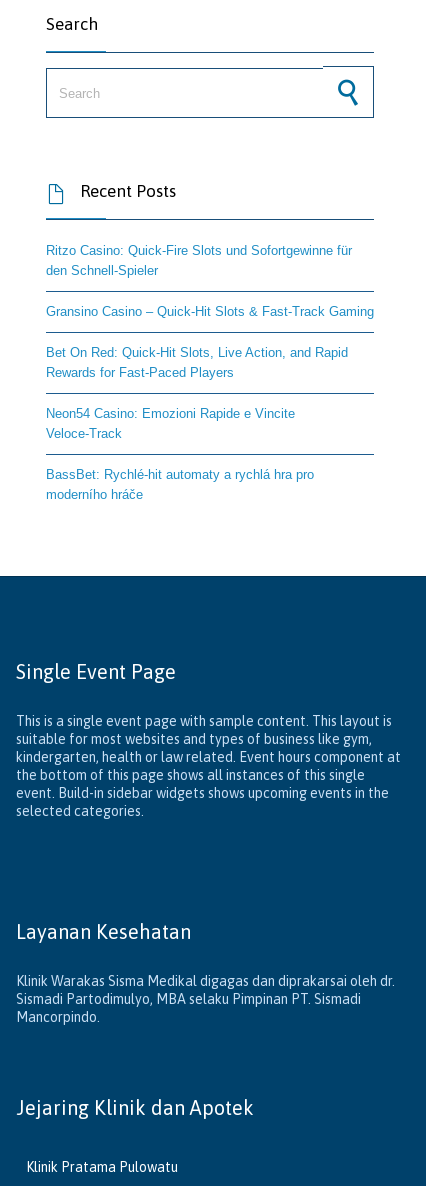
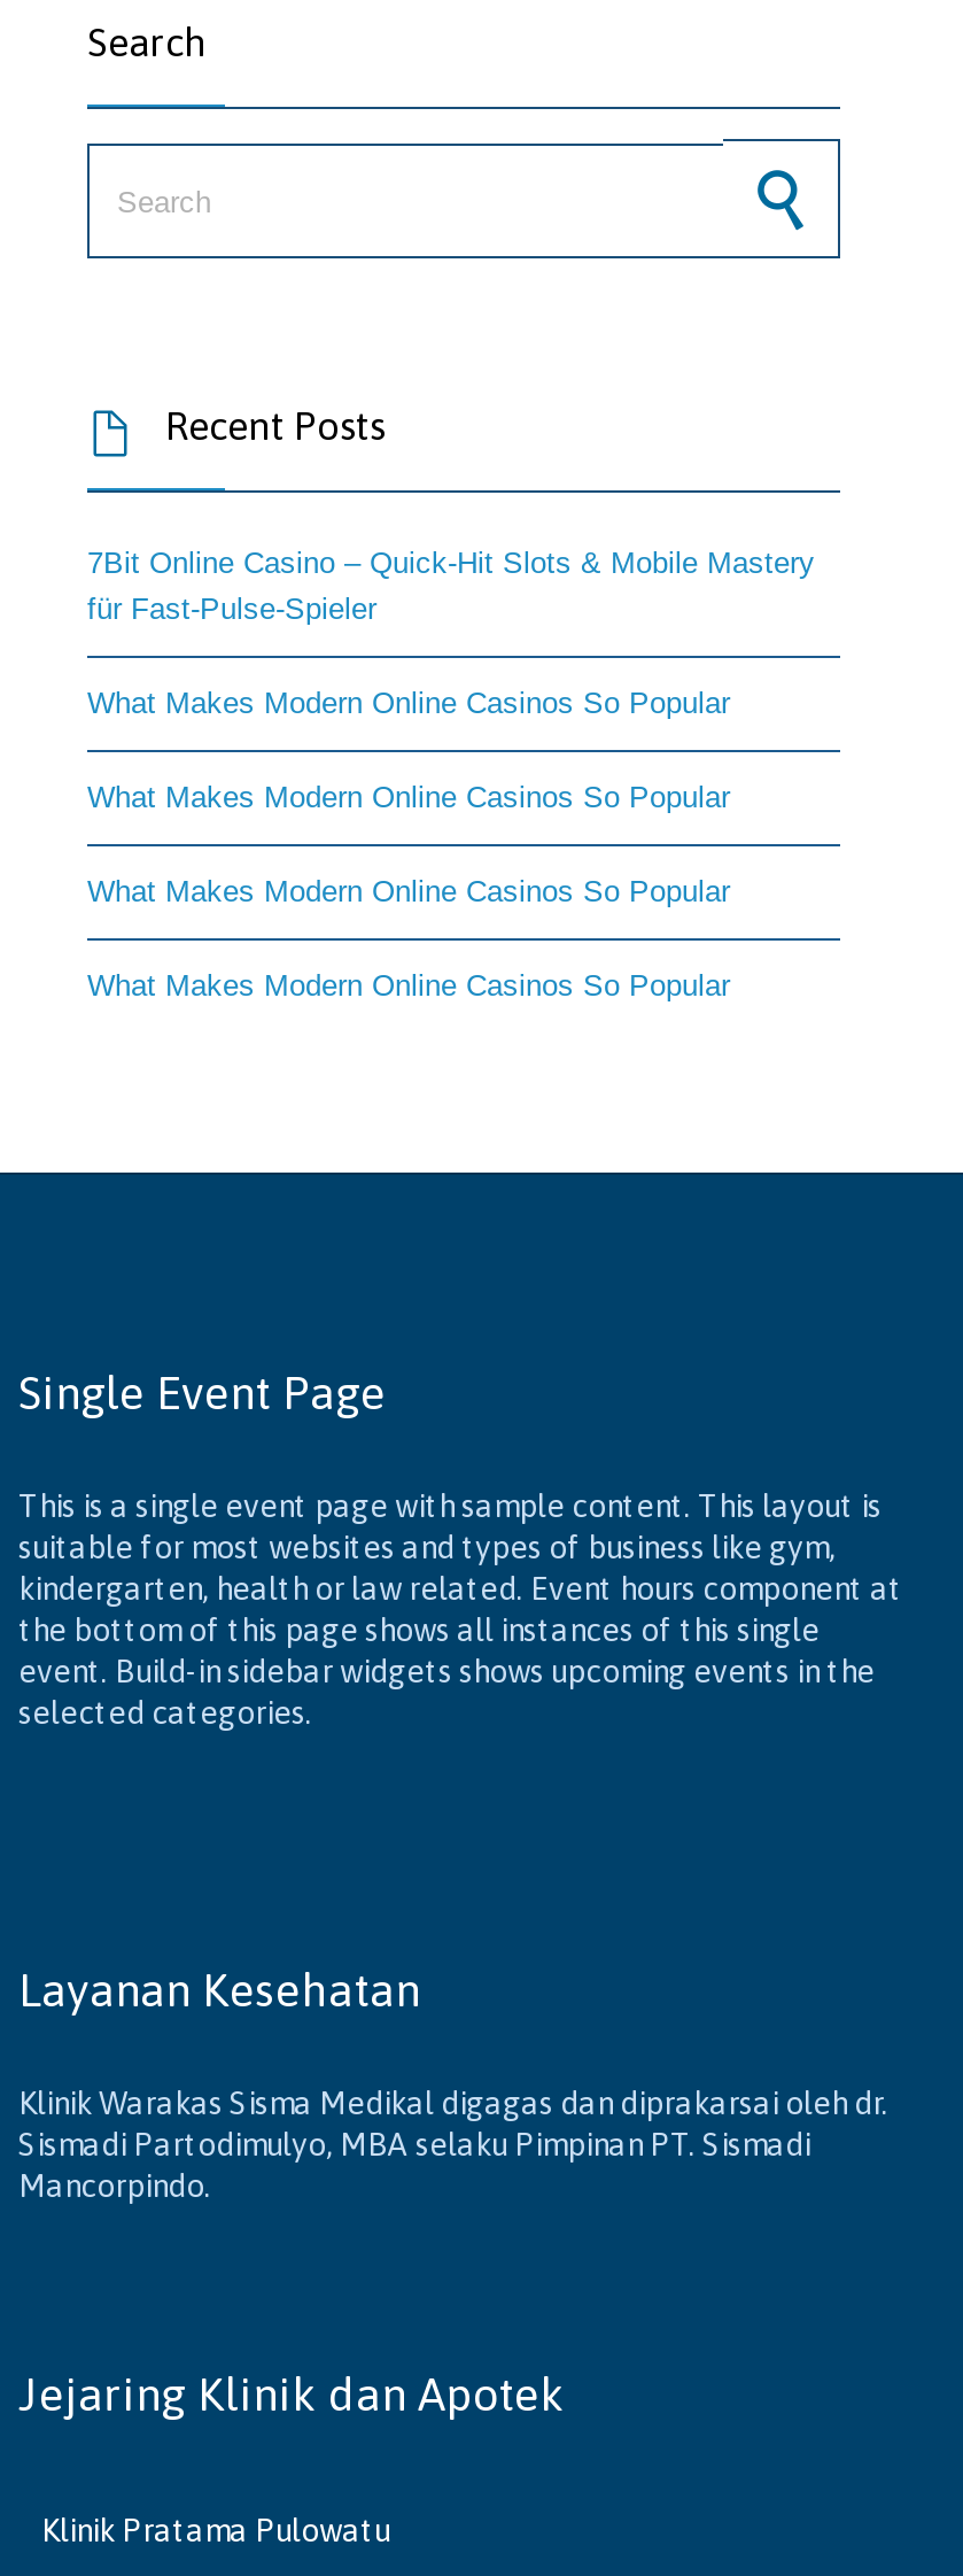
- Ritzo Casino: Quick‑Fire Slots und Sofortgewinne für
- den Schnell‑Spieler
+ 7Bit Online Casino – Quick‑Hit Slots & Mobile Mastery
+ für Fast‑Pulse‑Spieler

- Gransino Casino – Quick‑Hit Slots & Fast‑Track Gaming
+ What Makes Modern Online Casinos So Popular

- Bet On Red: Quick‑Hit Slots, Live Action, and Rapid
- Rewards for Fast‑Paced Players
+ What Makes Modern Online Casinos So Popular

- Neon54 Casino: Emozioni Rapide e Vincite
- Veloce‑Track
+ What Makes Modern Online Casinos So Popular

- BassBet: Rychlé‑hit automaty a rychlá hra pro
- moderního hráče
+ What Makes Modern Online Casinos So Popular
